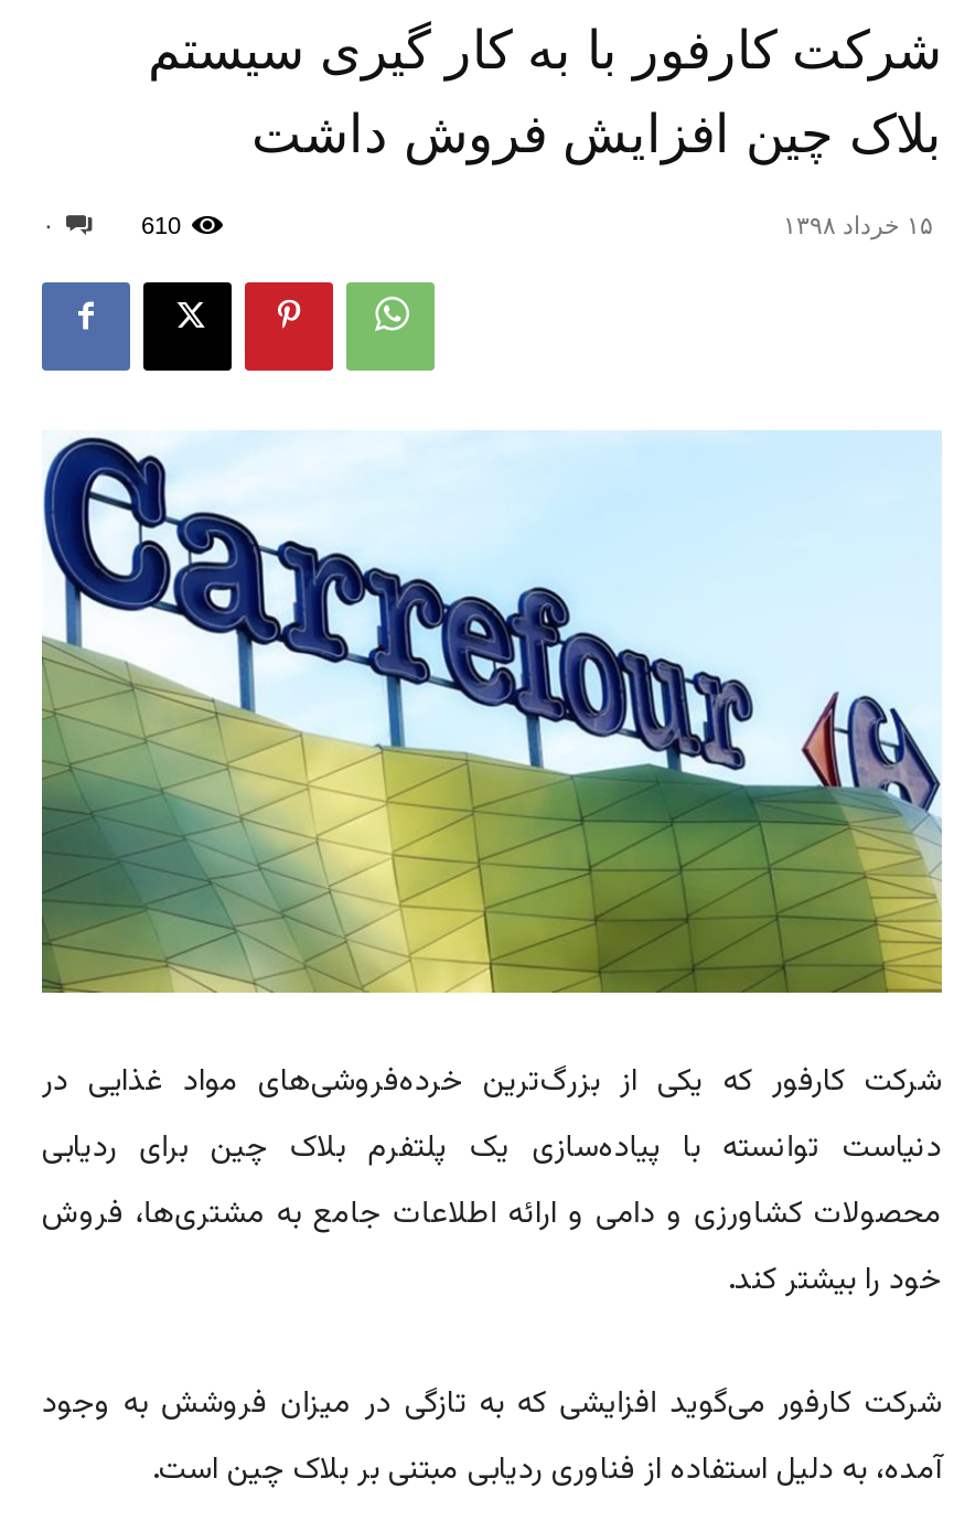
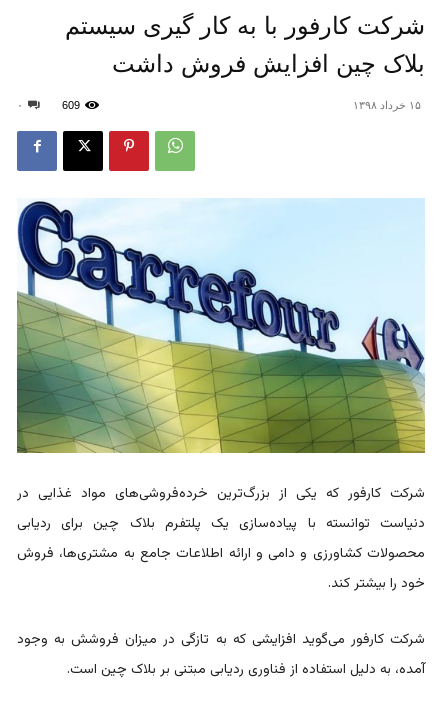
- 610
+ 609
